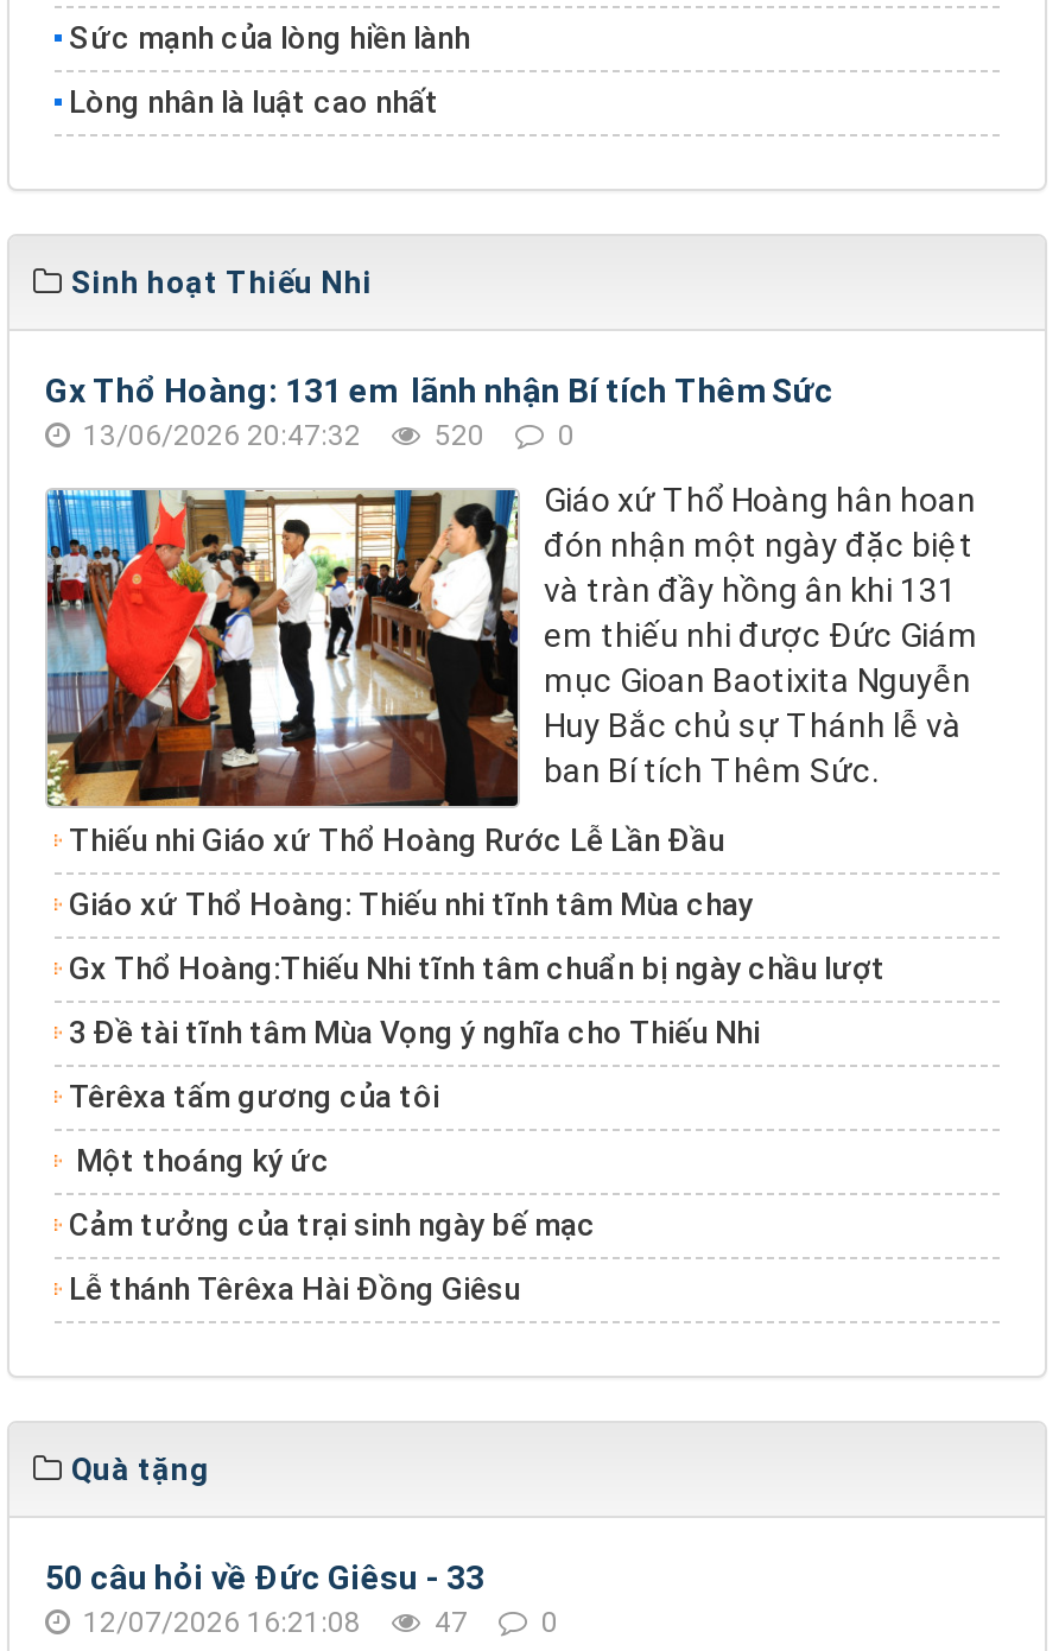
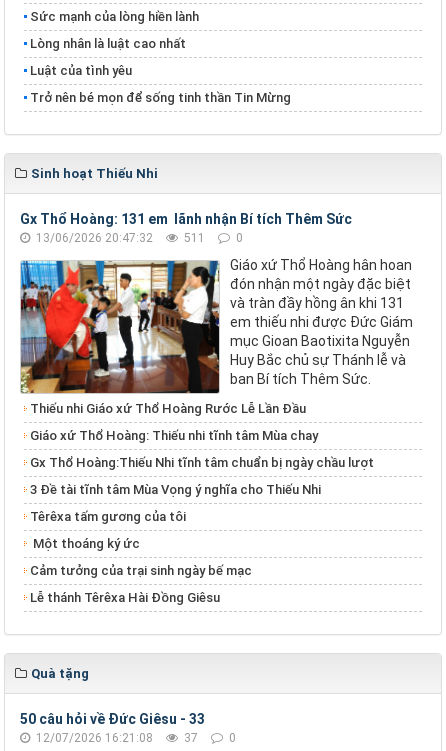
+ Luật của tình yêu
+ Trở nên bé mọn để sống tinh thần Tin Mừng

- 13/06/2026 20:47:32 520 0
+ 13/06/2026 20:47:32 511 0

- 12/07/2026 16:21:08 47 0
+ 12/07/2026 16:21:08 37 0
